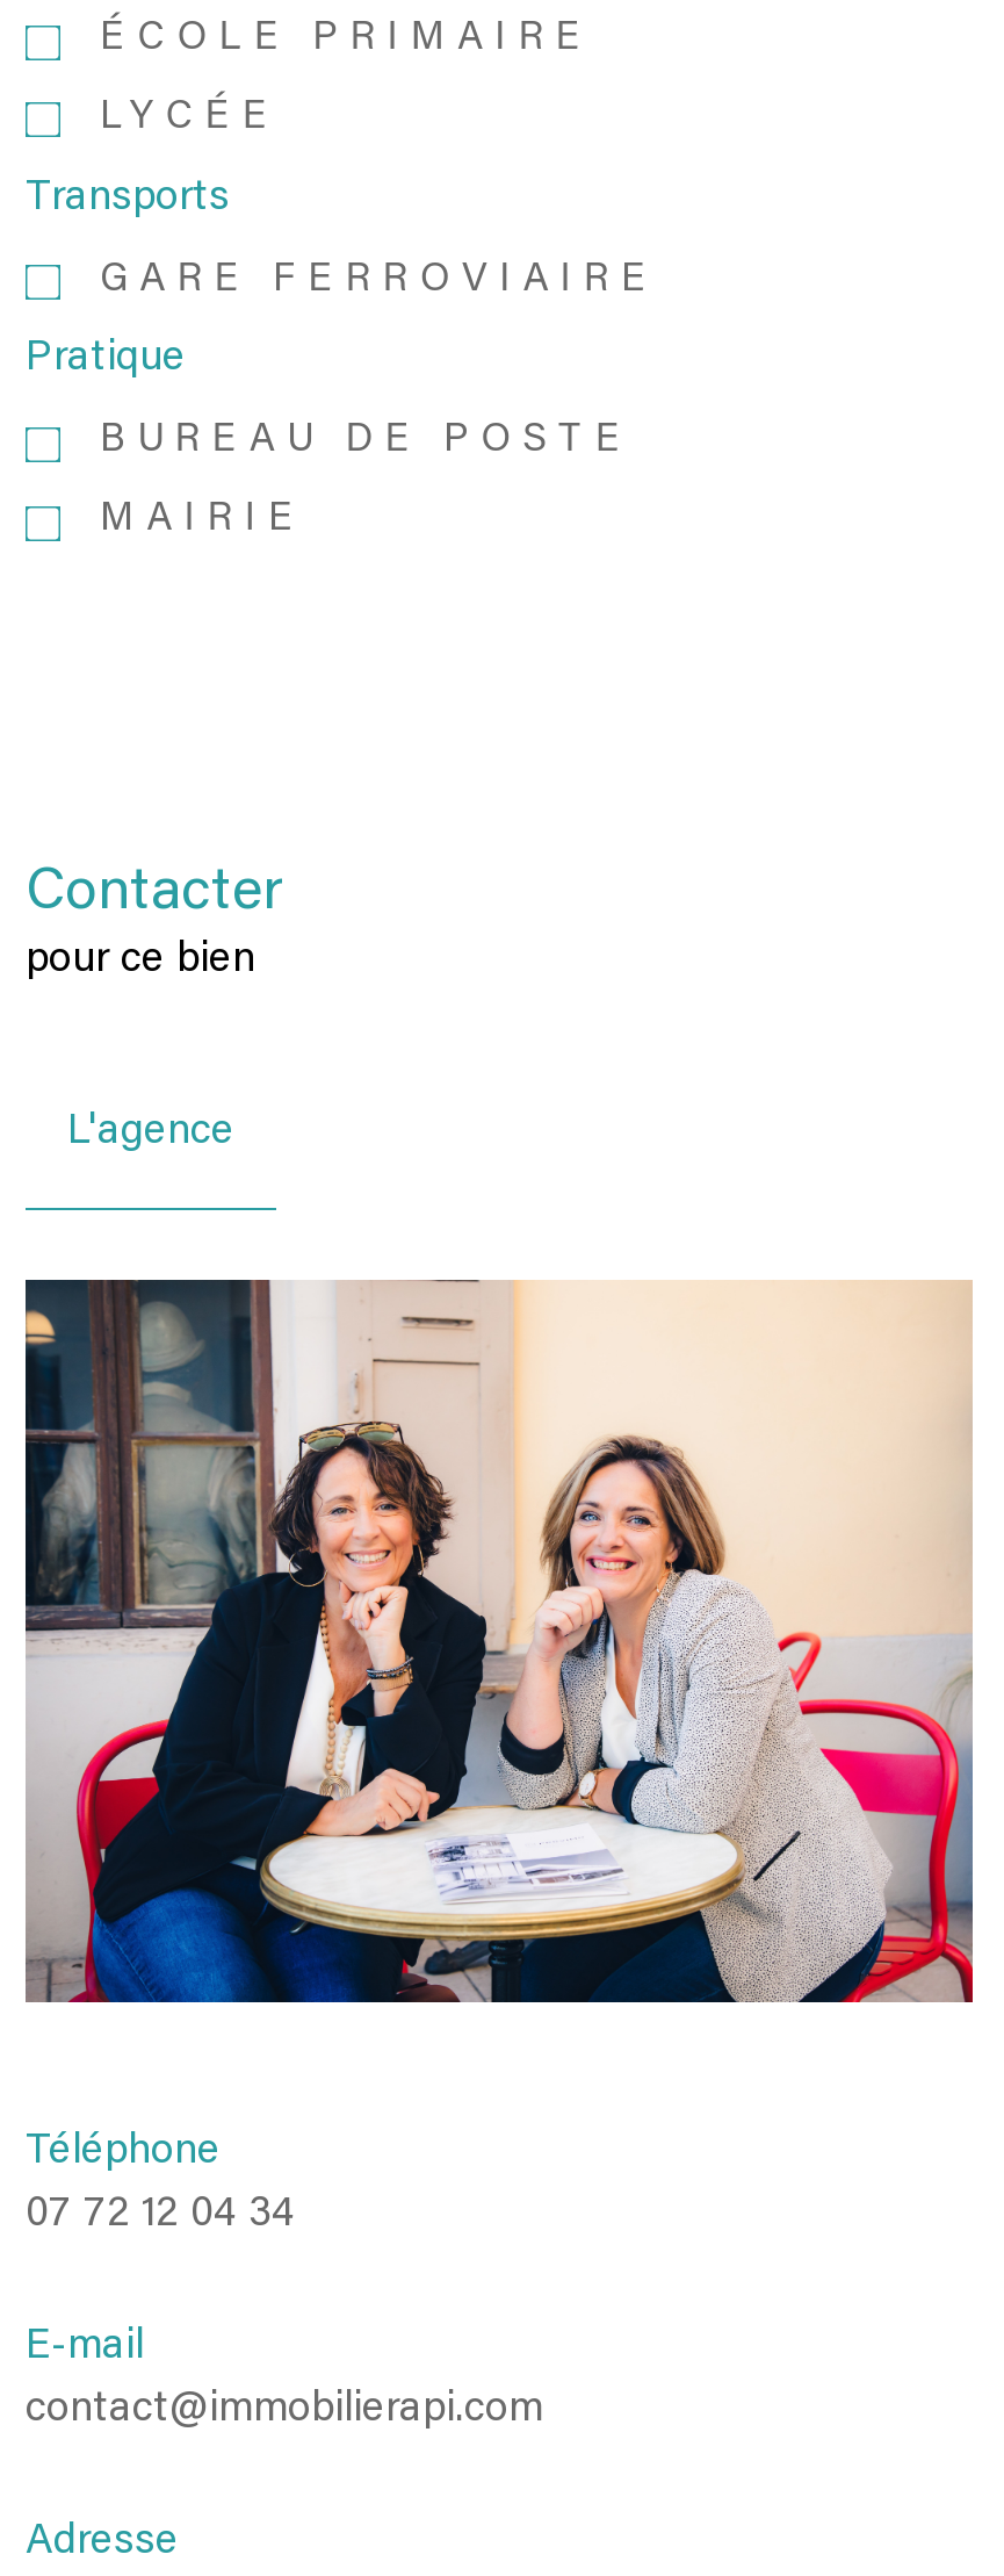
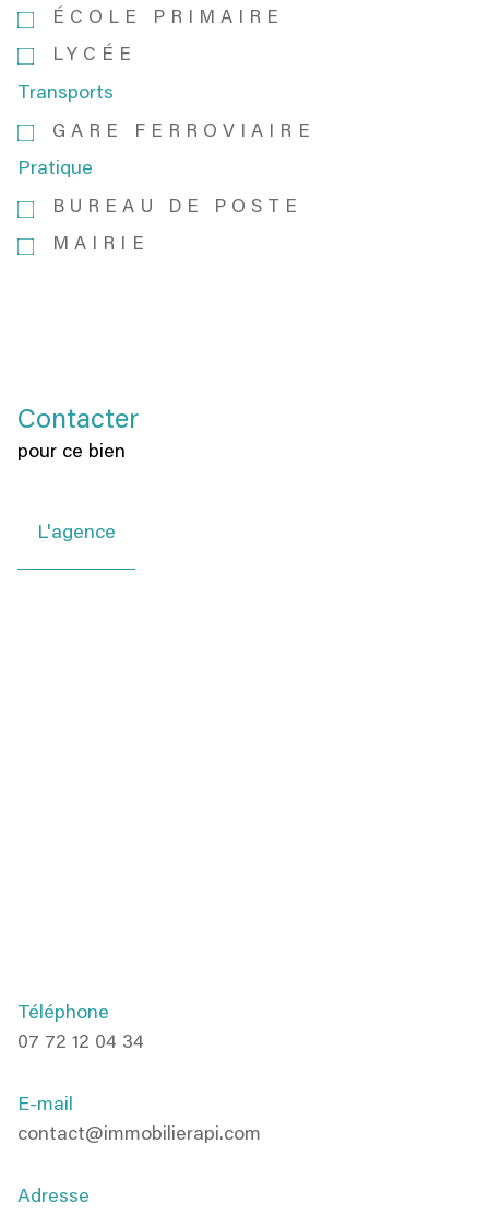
- [image]
